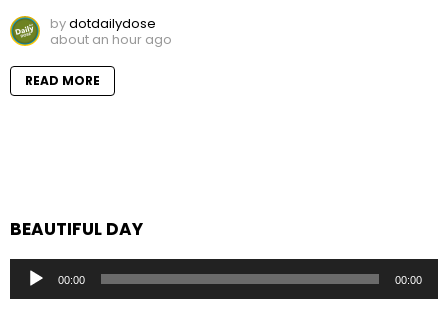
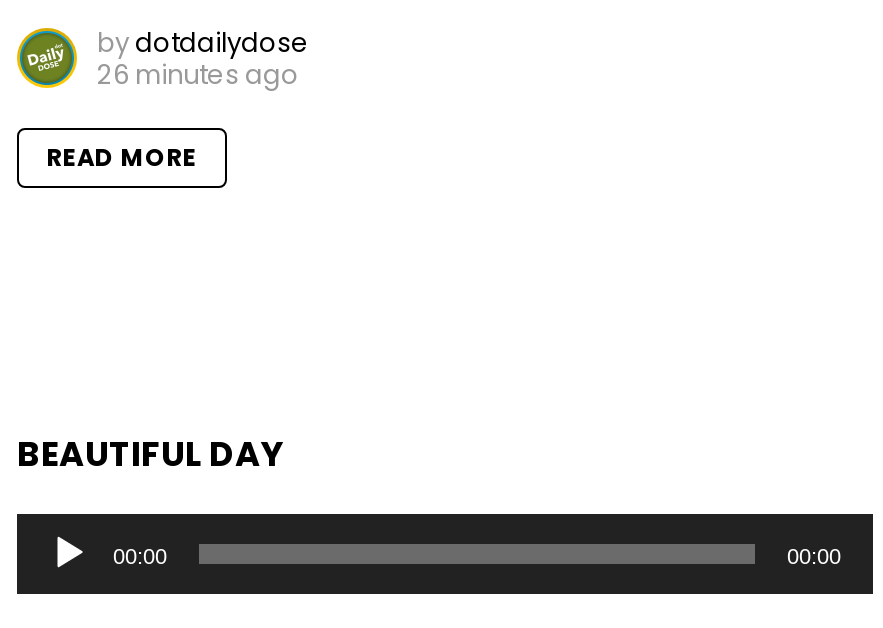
- about an hour ago
+ 26 minutes ago
